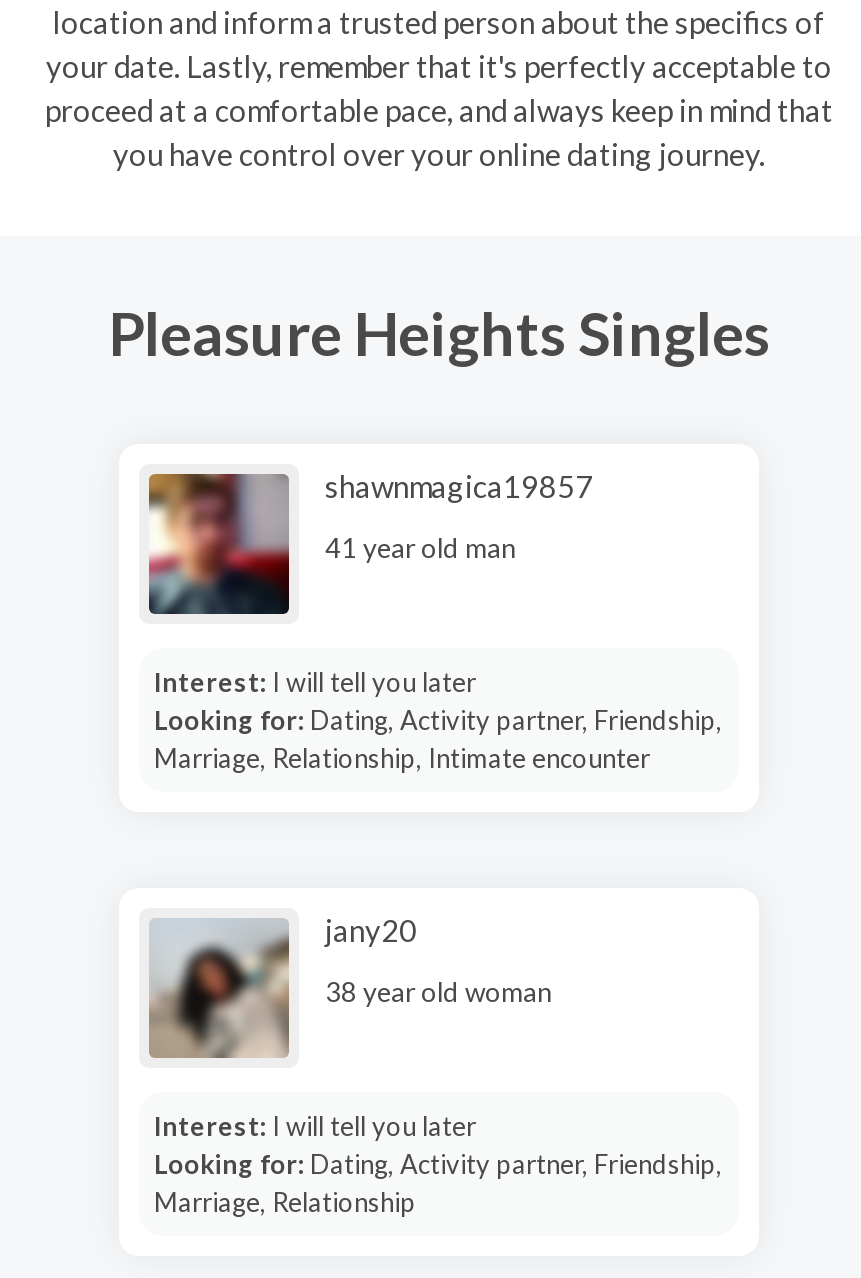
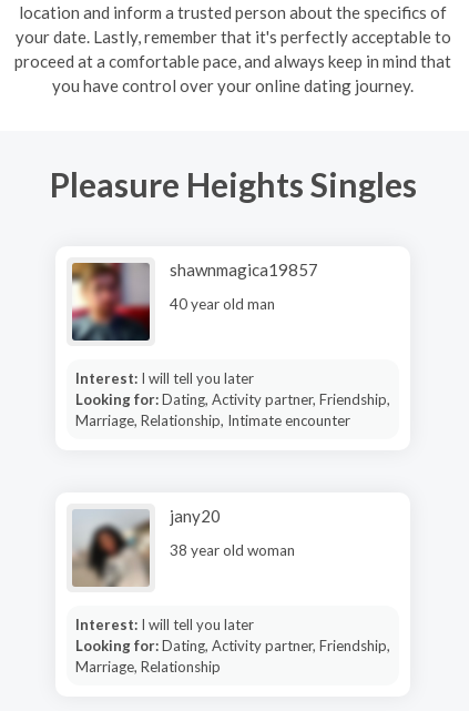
- 41 year old man
+ 40 year old man
